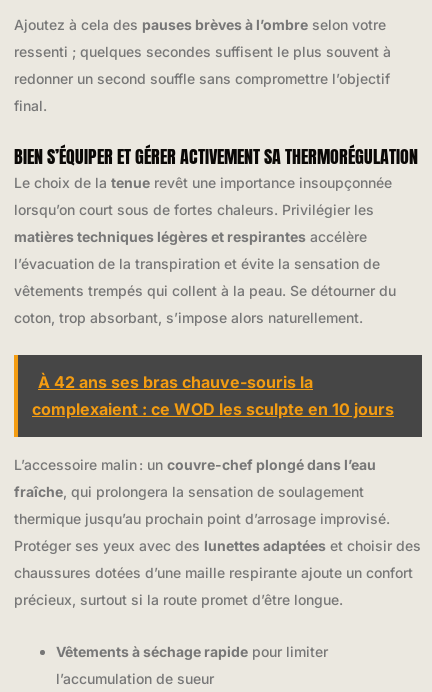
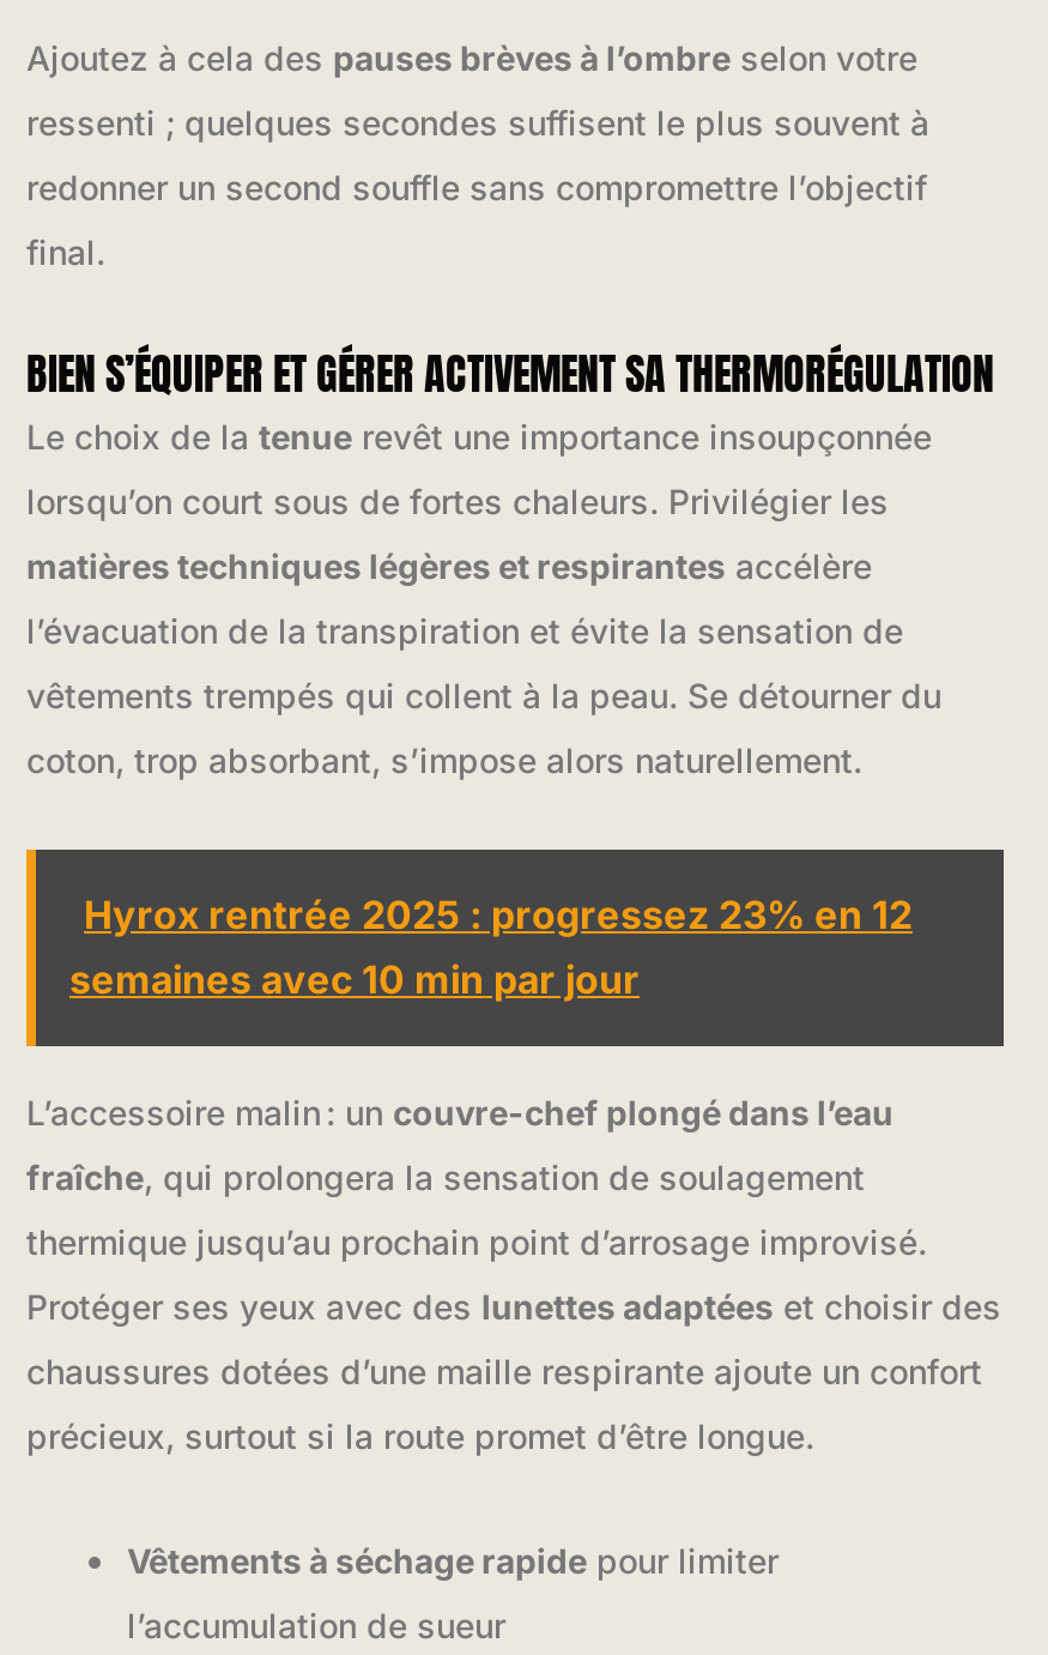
- À 42 ans ses bras chauve-souris la
- complexaient : ce WOD les sculpte en 10 jours
+ Hyrox rentrée 2025 : progressez 23% en 12
+ semaines avec 10 min par jour
